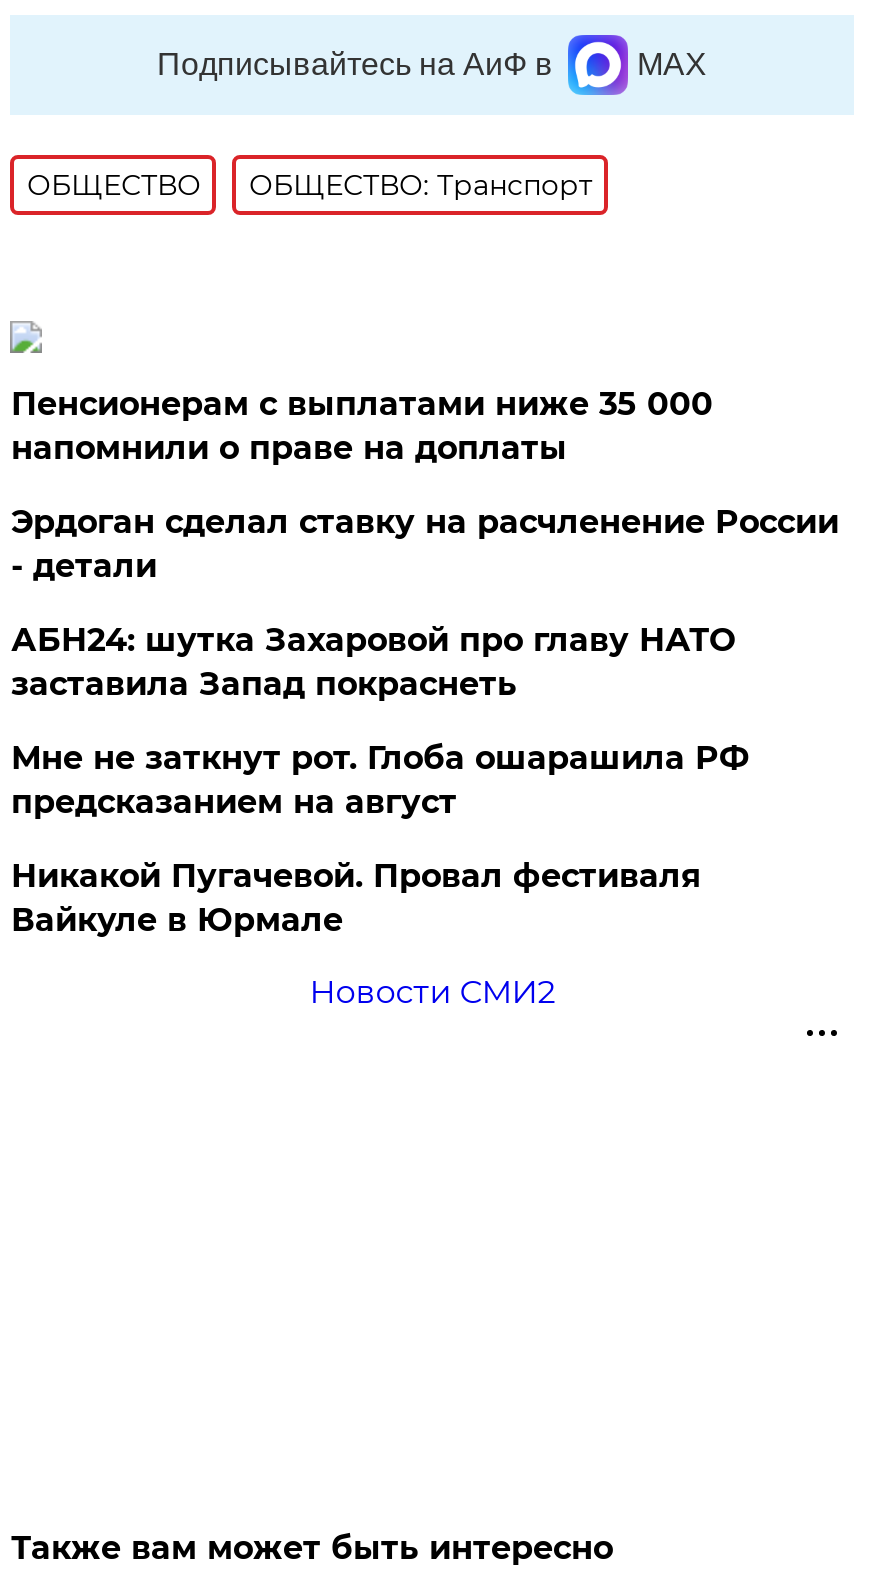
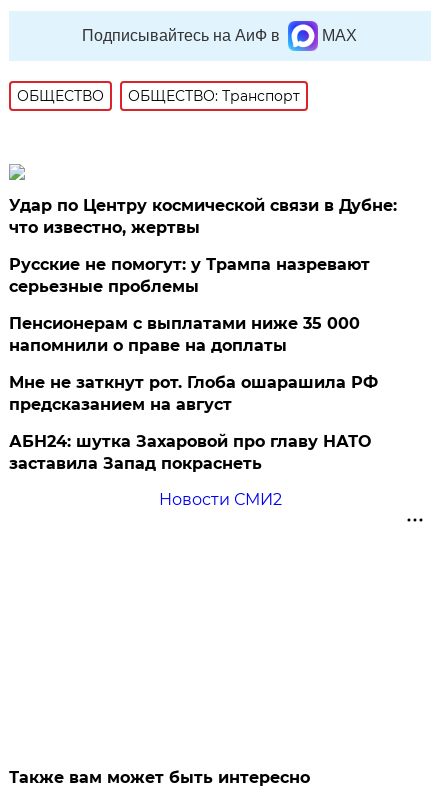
+ Удар по Центру космической связи в Дубне:
+ что известно, жертвы
+ Русские не помогут: у Трампа назревают
+ серьезные проблемы

moved down: Пенсионерам с выплатами ниже 35 000 | напомнили о праве на доплаты

- Эрдоган сделал ставку на расчленение России
- - детали

moved down: АБН24: шутка Захаровой про главу НАТО | заставила Запад покраснеть

- Никакой Пугачевой. Провал фестиваля
- Вайкуле в Юрмале
